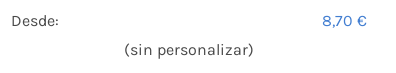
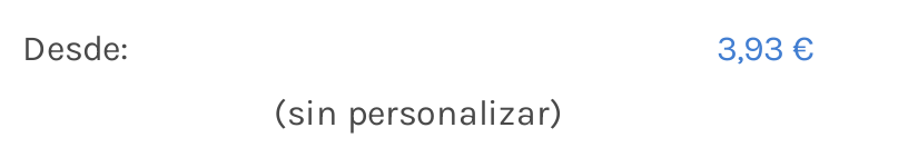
- 8,70 €
+ 3,93 €
